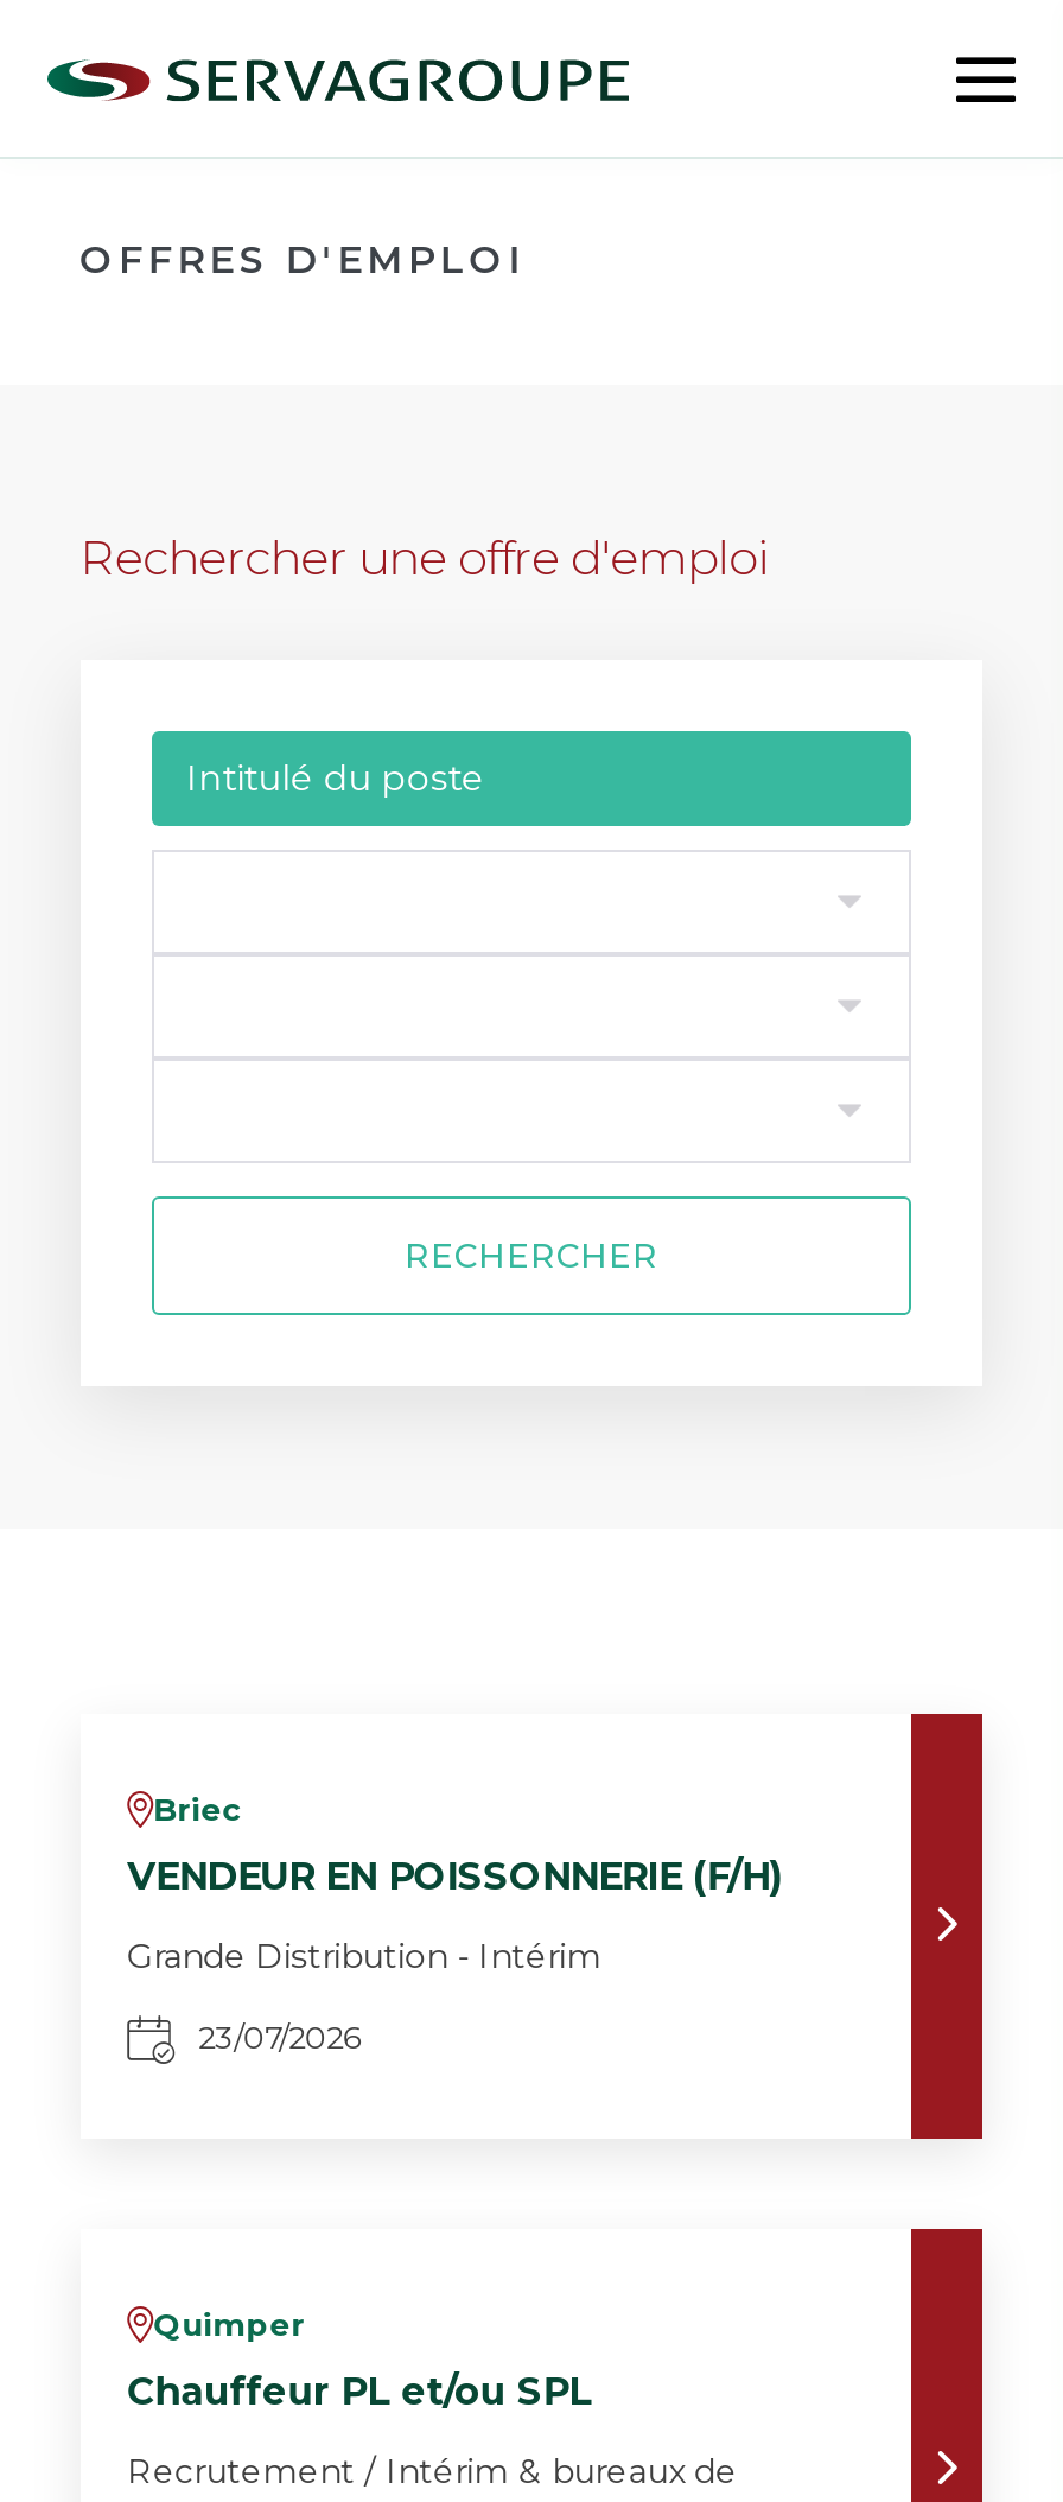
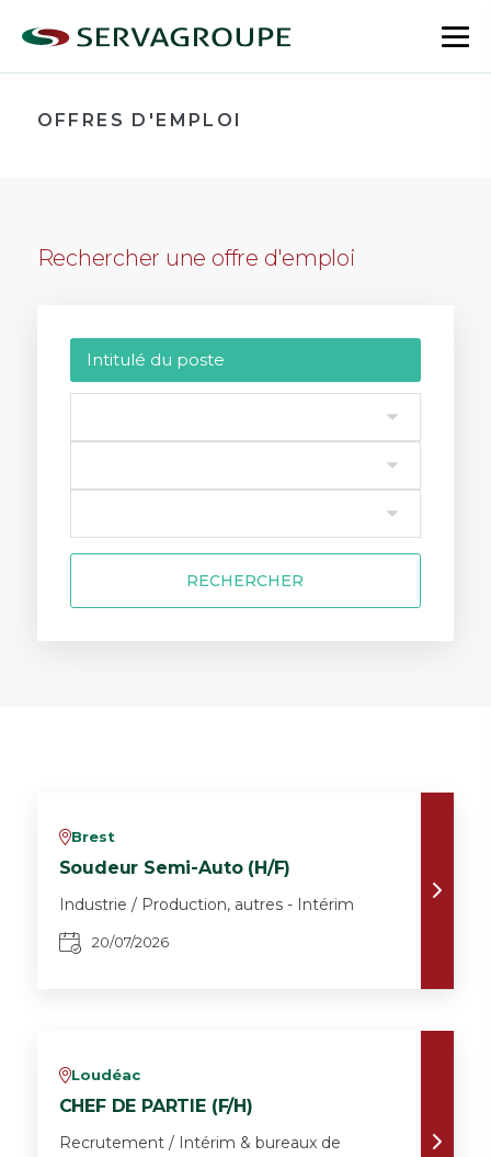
- vBriec
+ vBrest

- VENDEUR EN POISSONNERIE (F/H)
+ Soudeur Semi-Auto (H/F)

- Grande Distribution - Intérim
+ Industrie / Production, autres - Intérim

- 23/07/2026
+ 20/07/2026

- vQuimper
+ vLoudéac

- Chauffeur PL et/ou SPL
+ CHEF DE PARTIE (F/H)
